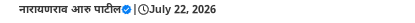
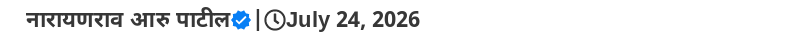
- July 22, 2026
+ July 24, 2026
